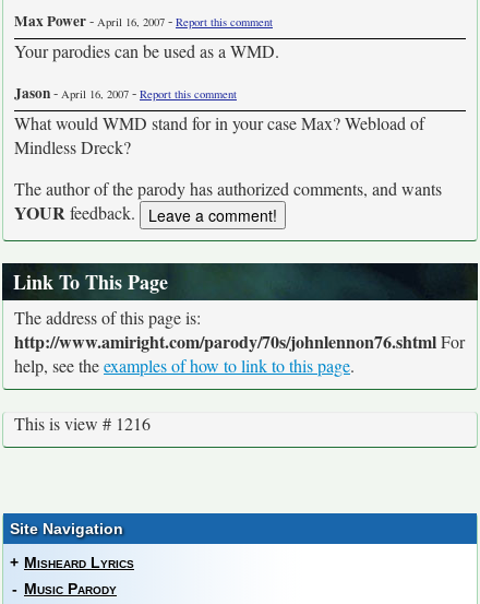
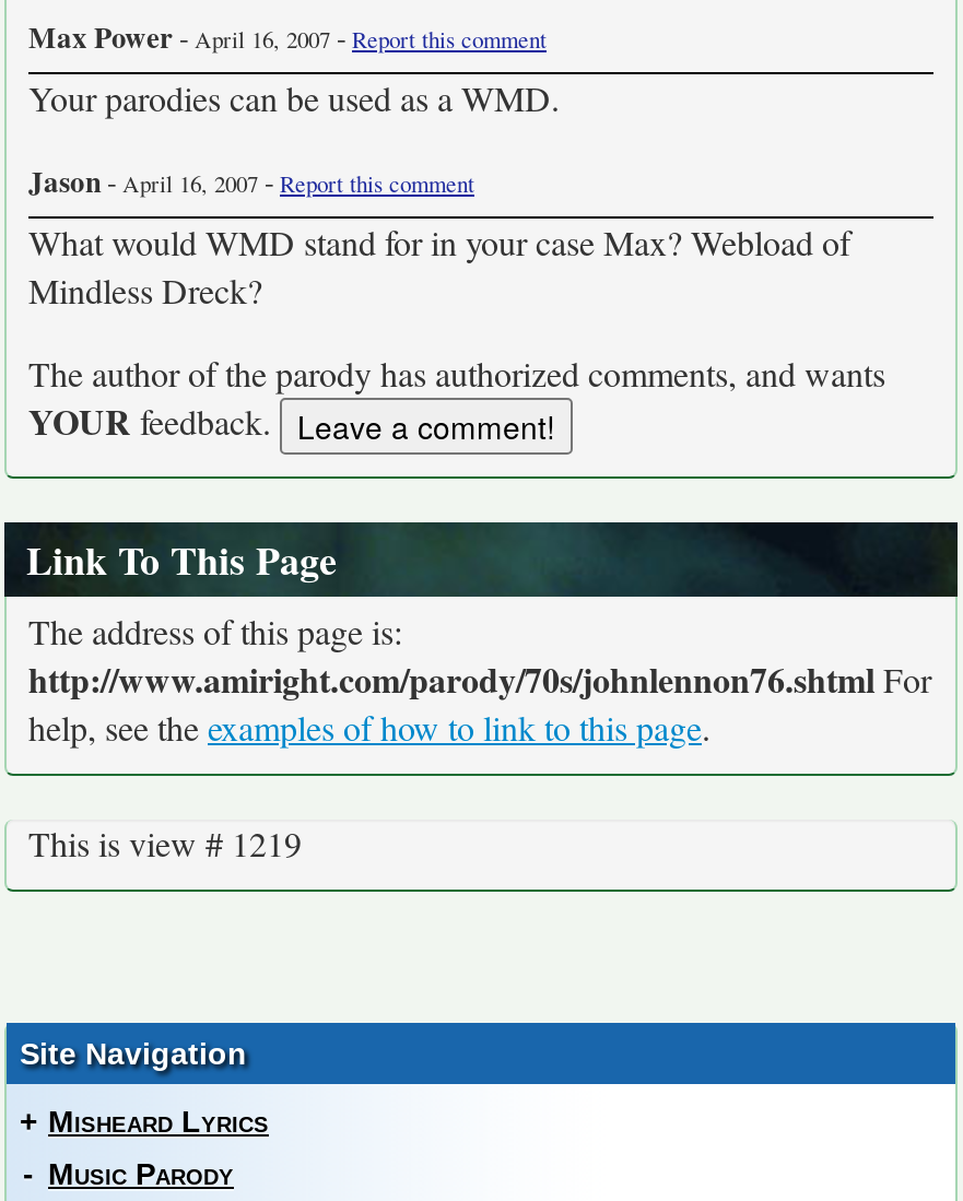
- This is view # 1216
+ This is view # 1219
